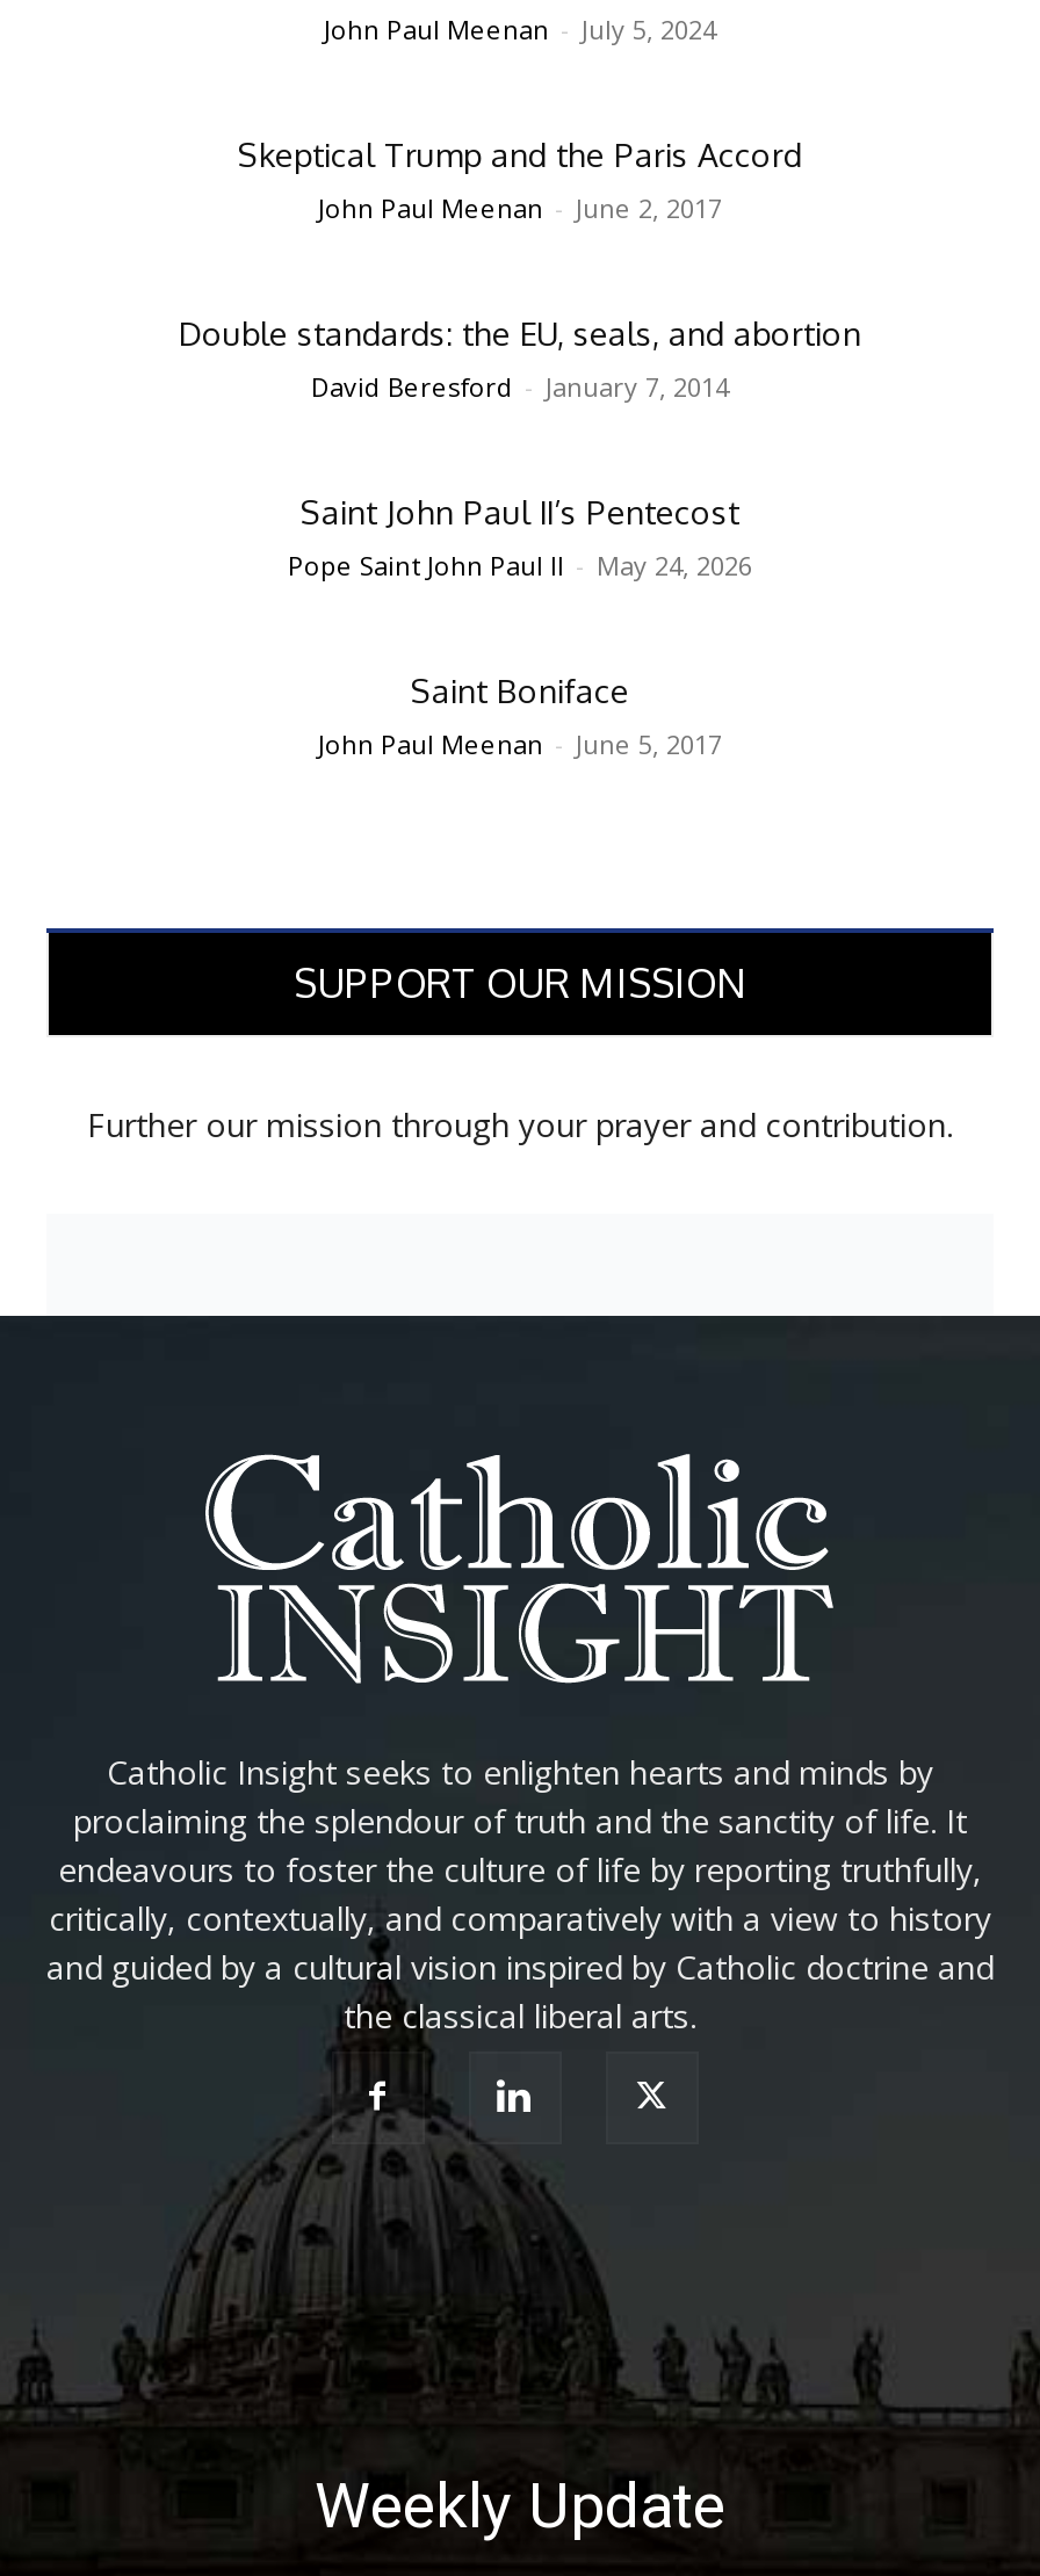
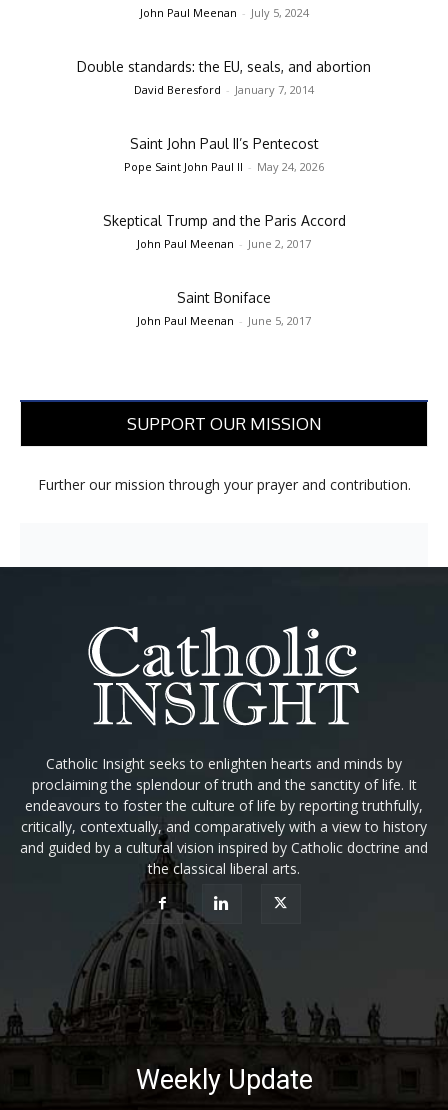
moved down: Skeptical Trump and the Paris Accord | John Paul Meenan - June 2, 2017

moved up: Double standards: the EU, seals, and abortion | David Beresford - January 7, 2014 | Saint John Paul II’s Pentecost | Pope Saint John Paul II - May 24, 2026
